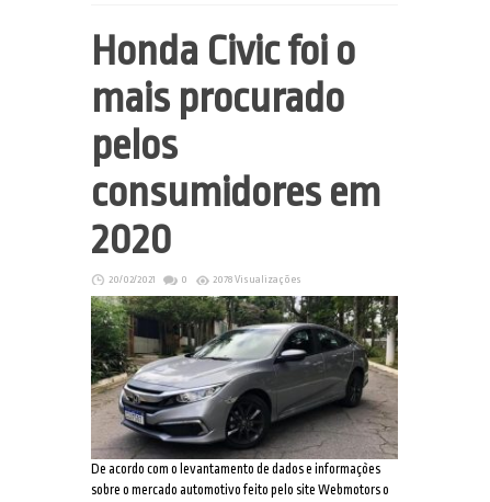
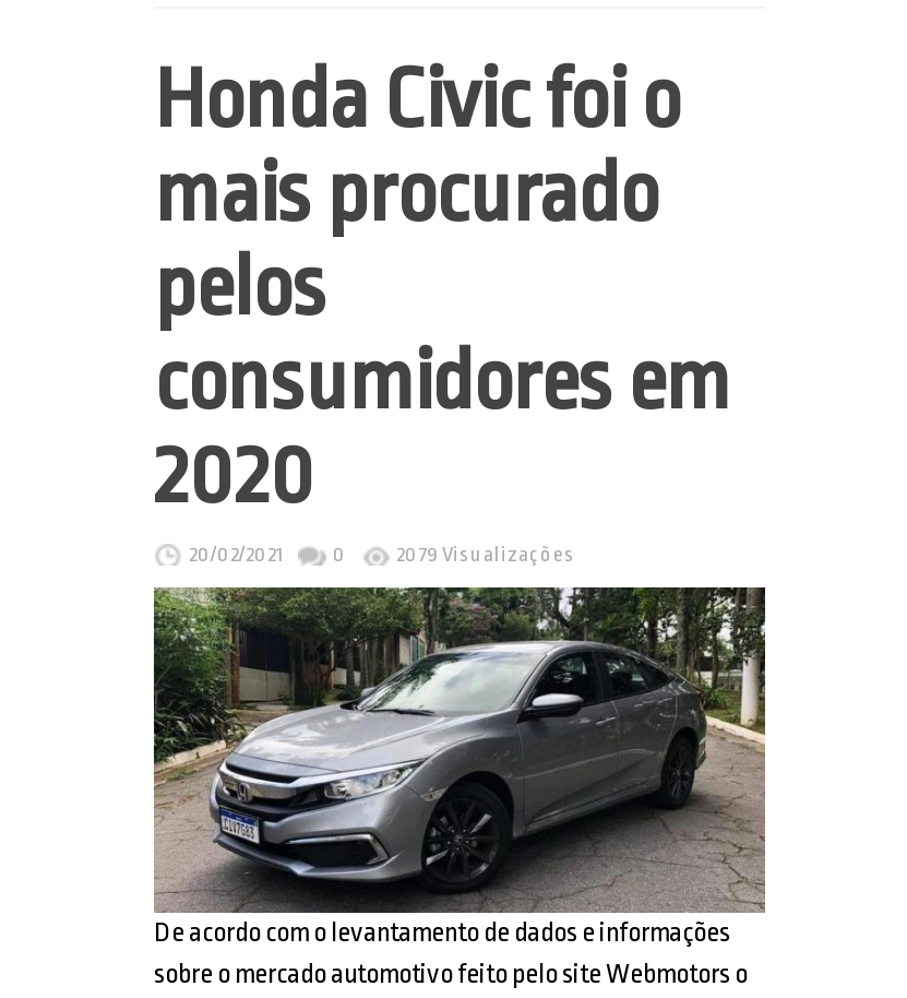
- 2078 Visualizações
+ 2079 Visualizações
